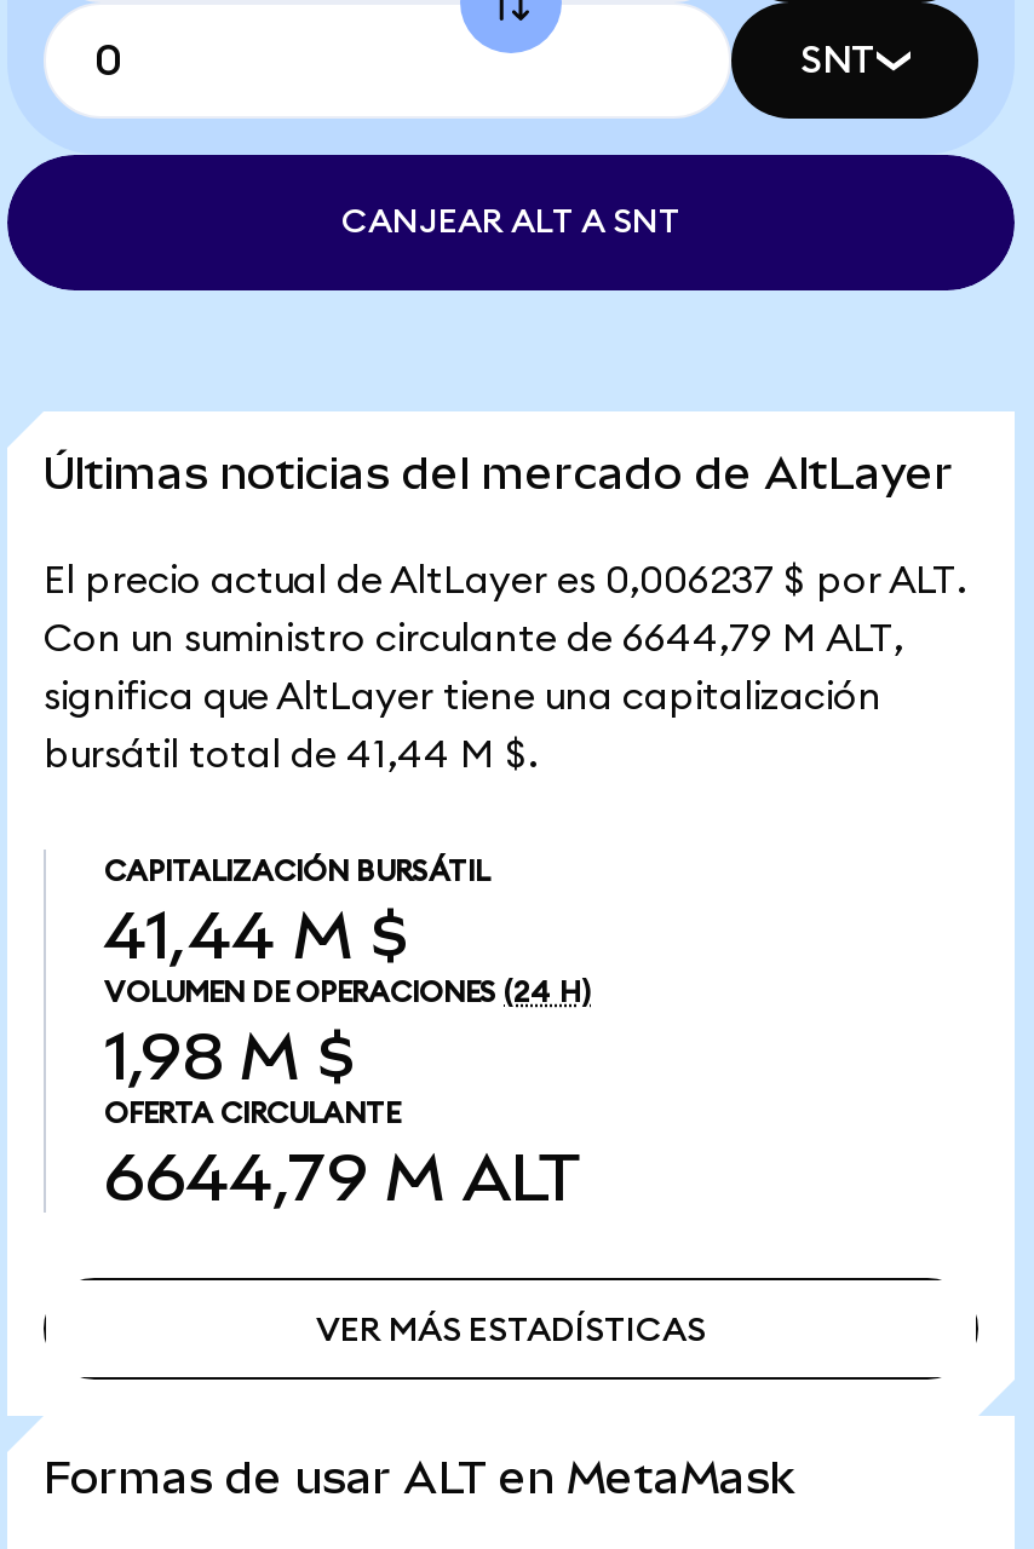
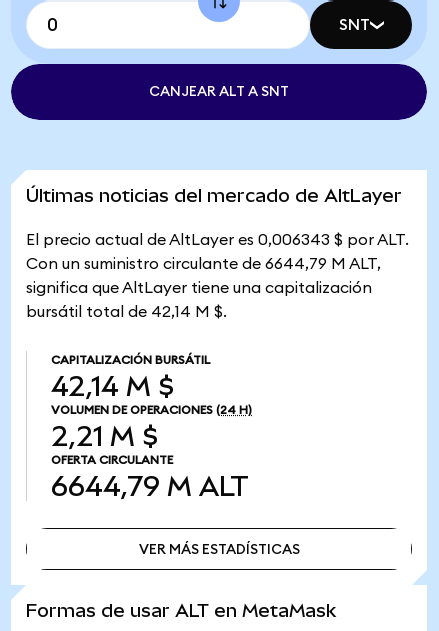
- El precio actual de AltLayer es 0,006237 $ por ALT.
+ El precio actual de AltLayer es 0,006343 $ por ALT.

- bursátil total de 41,44 M $.
+ bursátil total de 42,14 M $.

- 41,44 M $
+ 42,14 M $

- 1,98 M $
+ 2,21 M $
